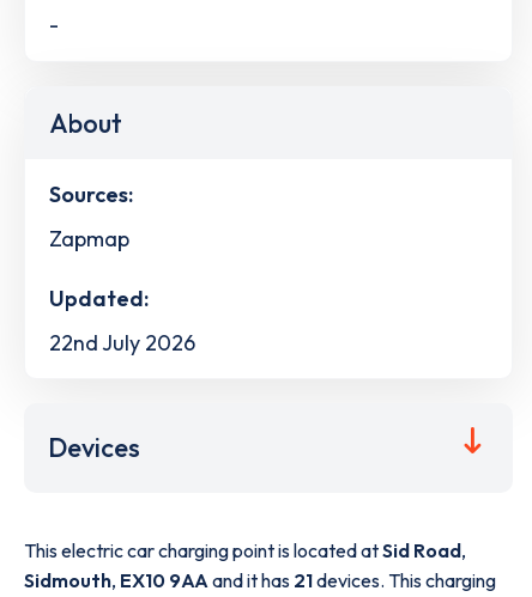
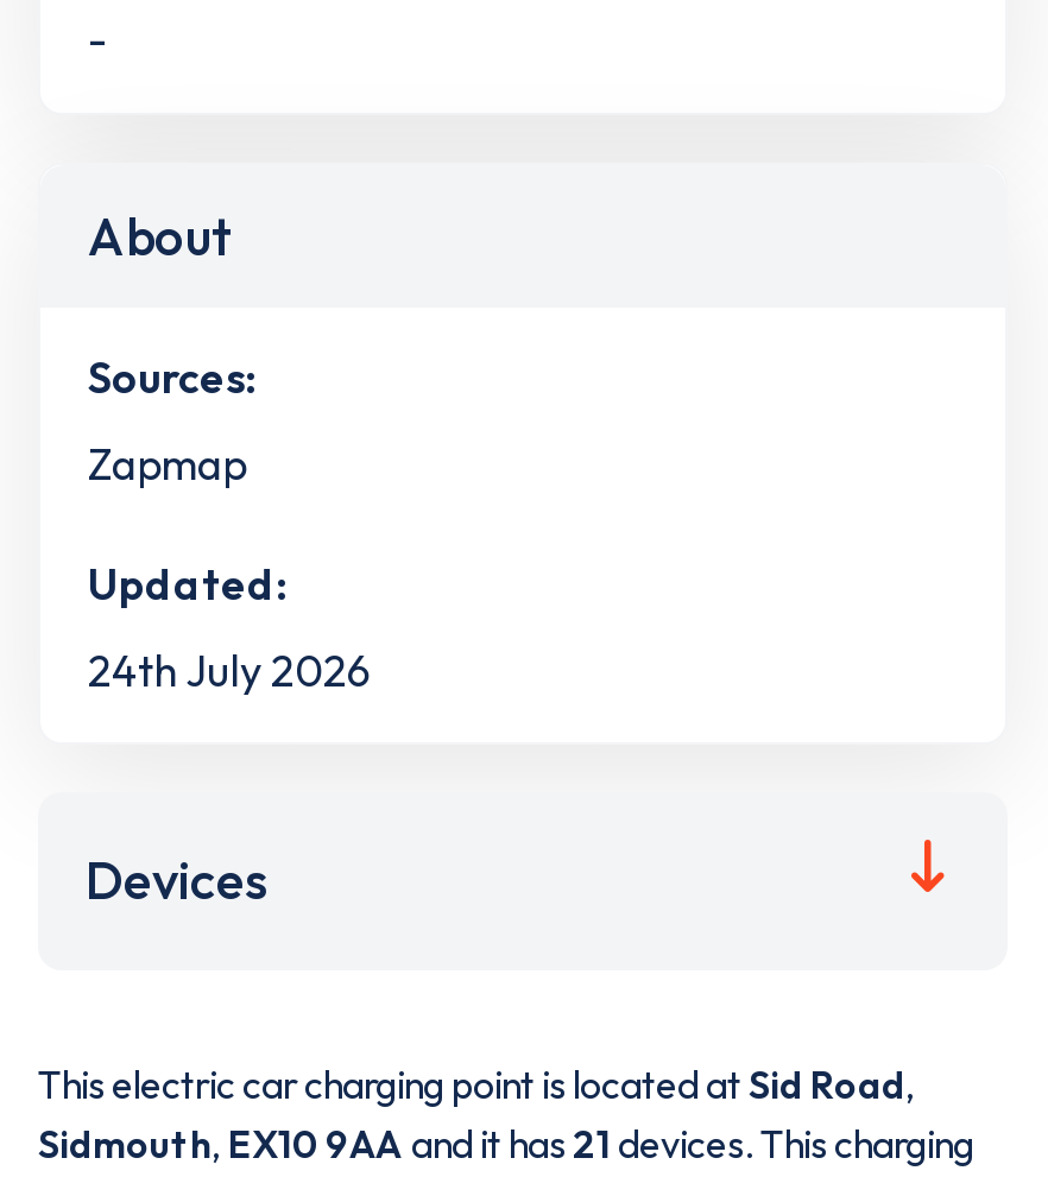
- 22nd July 2026
+ 24th July 2026
